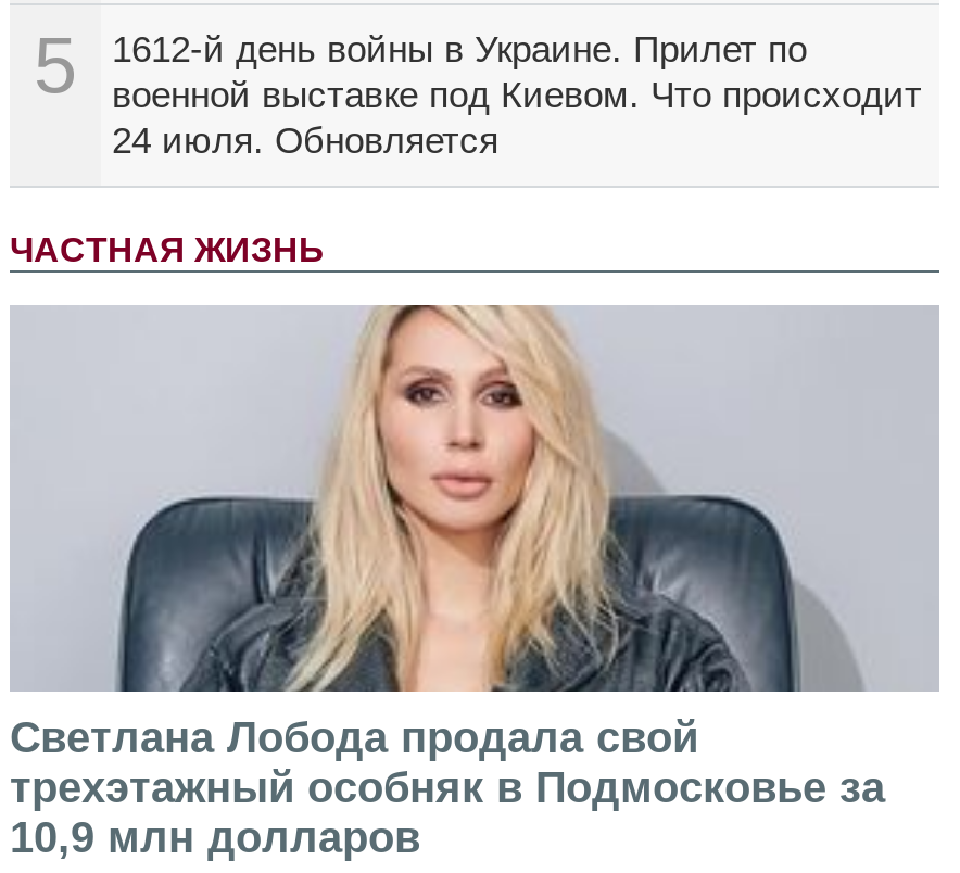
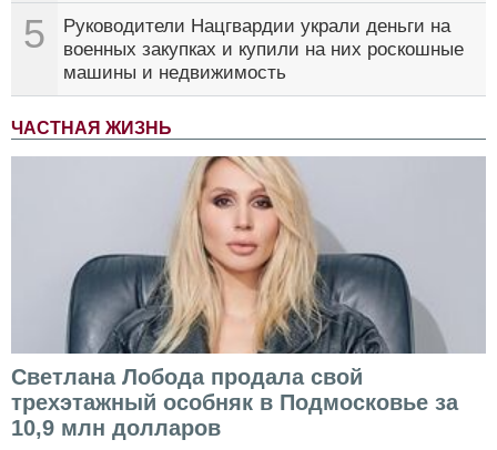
- 1612-й день войны в Украине. Прилет по
- военной выставке под Киевом. Что происходит
- 24 июля. Обновляется
+ Руководители Нацгвардии украли деньги на
+ военных закупках и купили на них роскошные
+ машины и недвижимость
